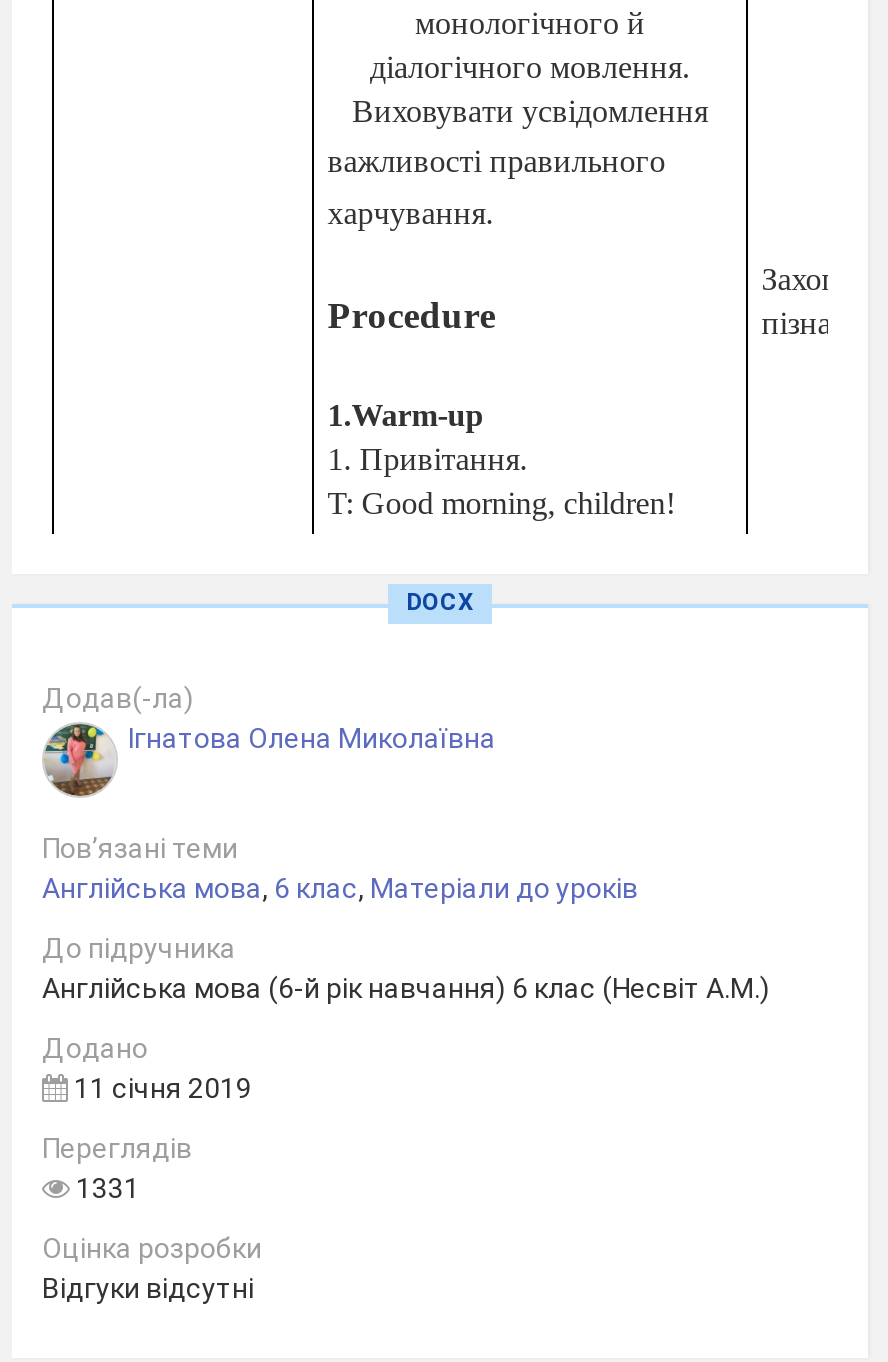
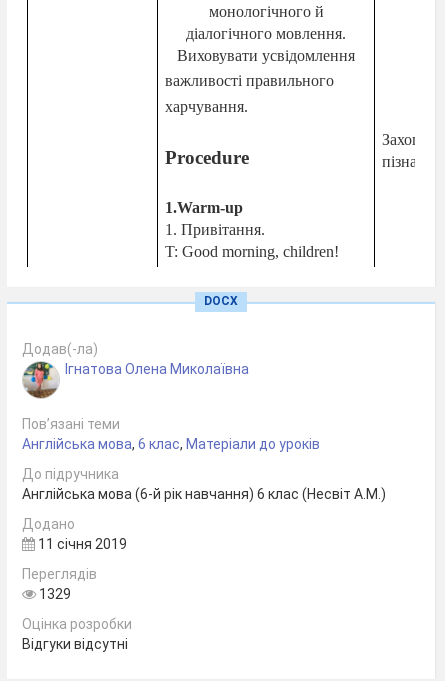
- 1331
+ 1329
